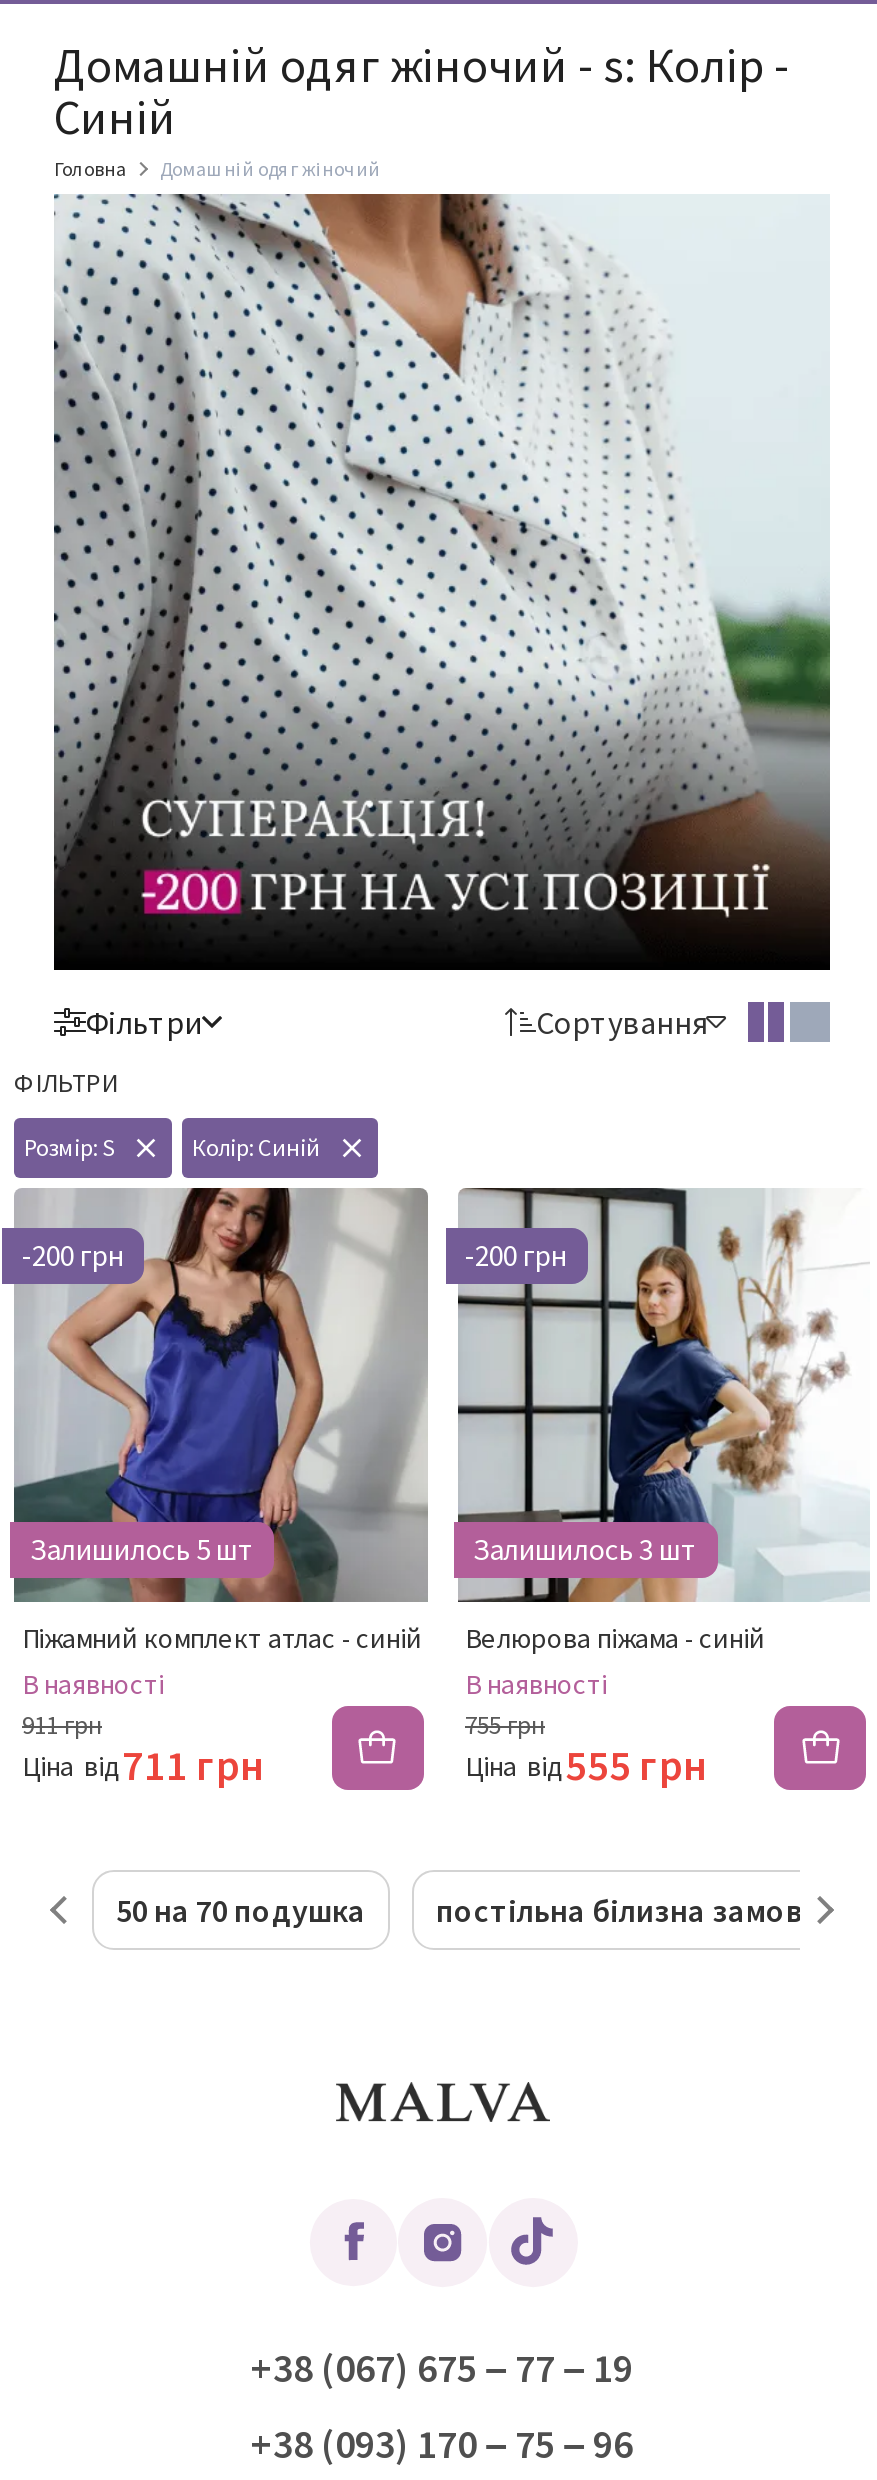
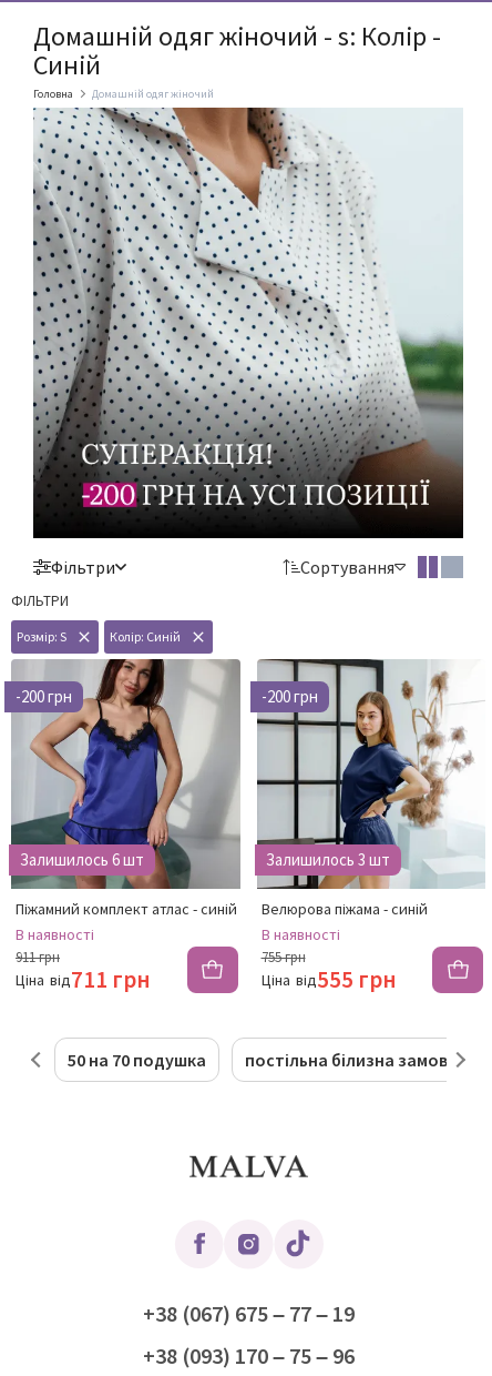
- Залишилось 5 шт
+ Залишилось 6 шт
